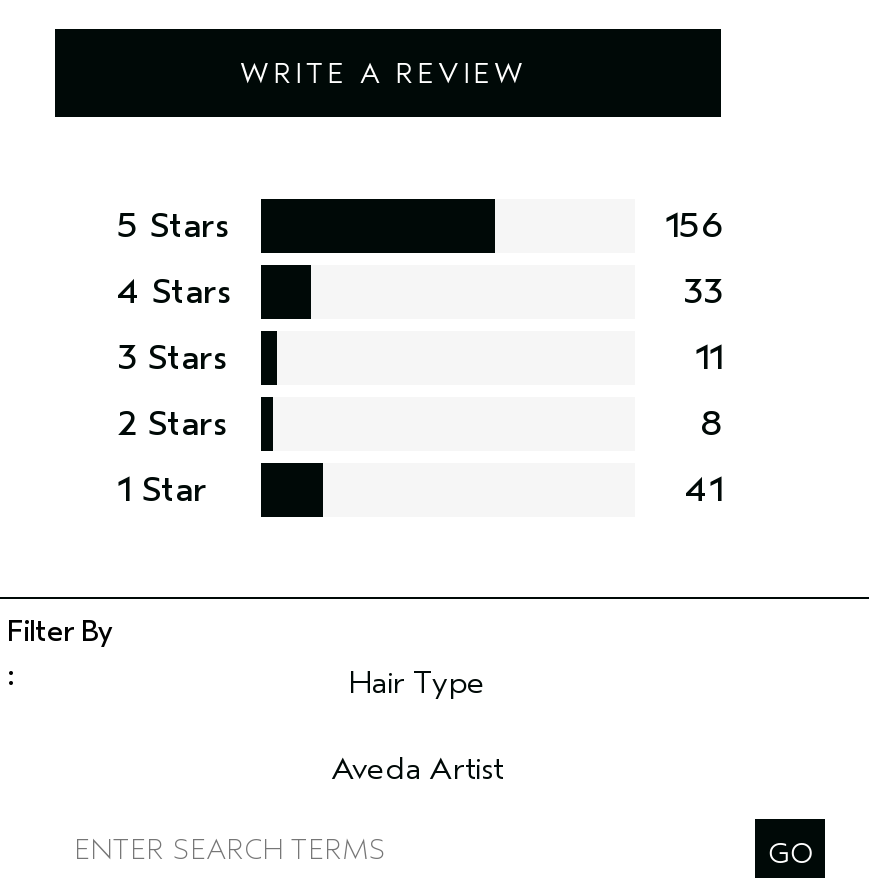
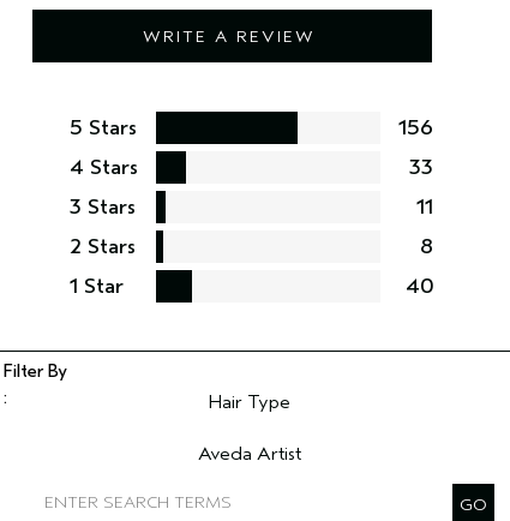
- 41
+ 40
